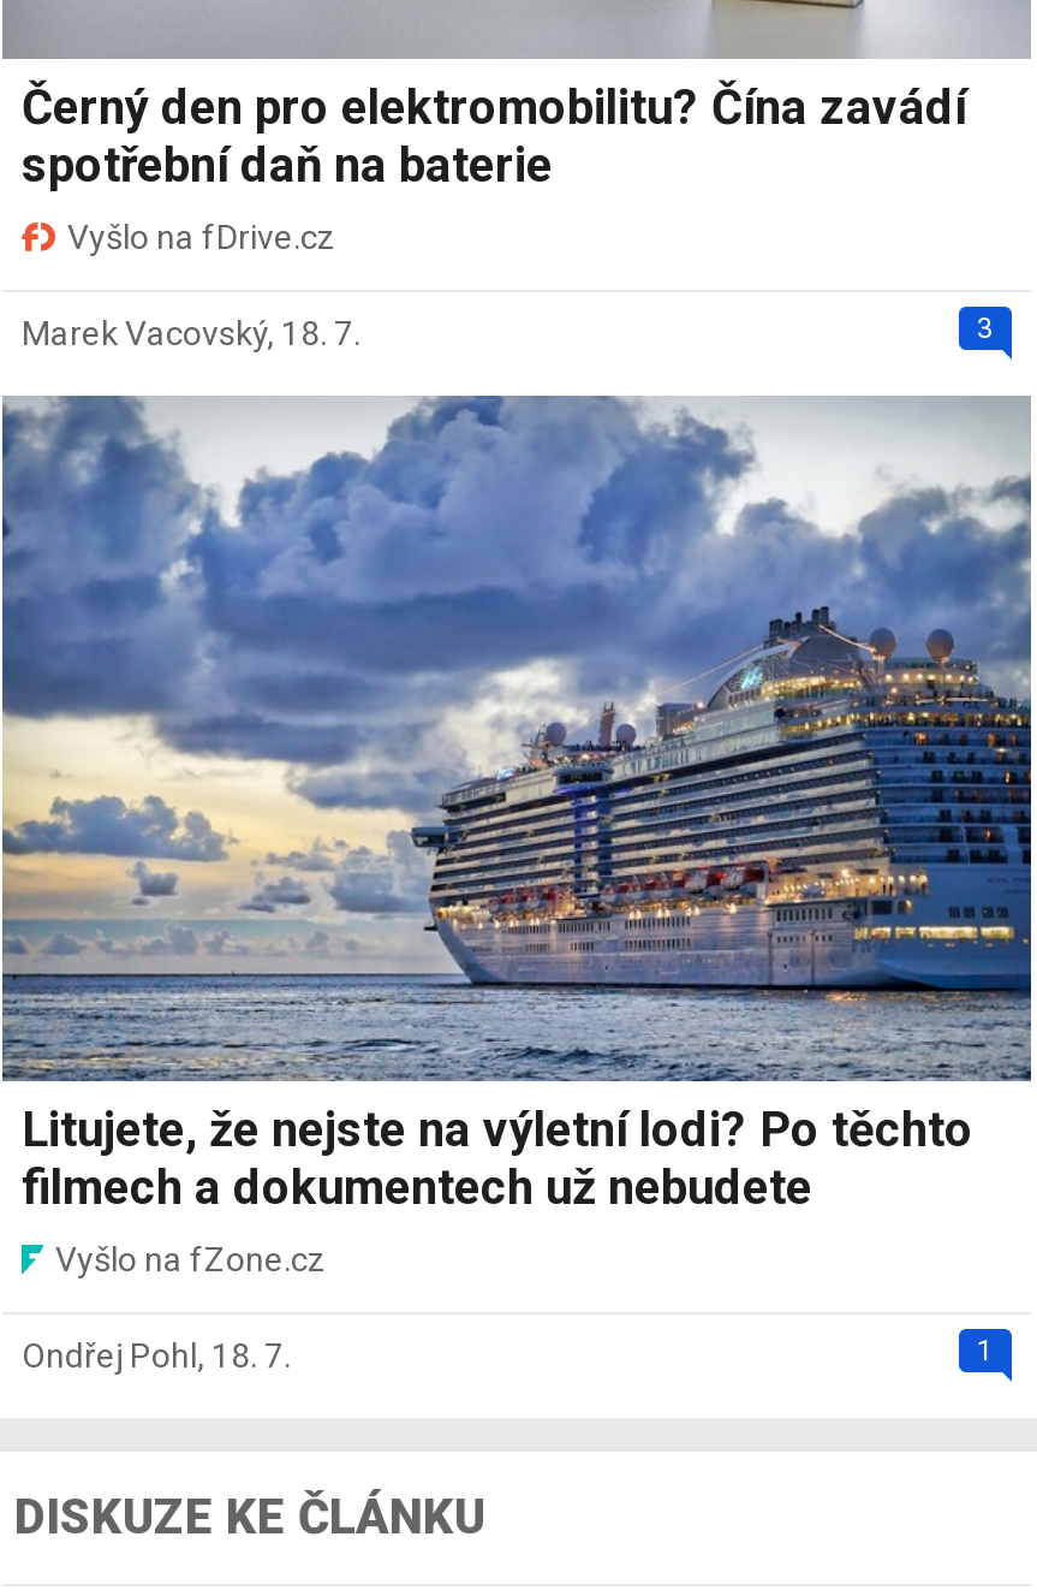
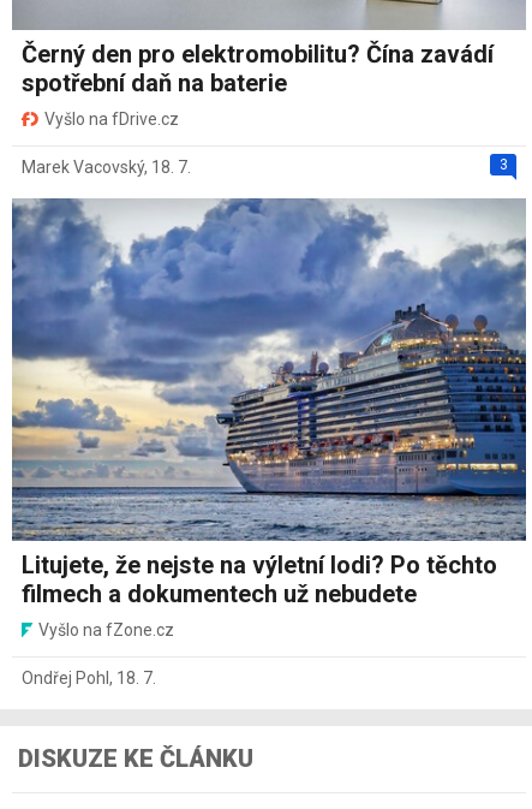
- 1
